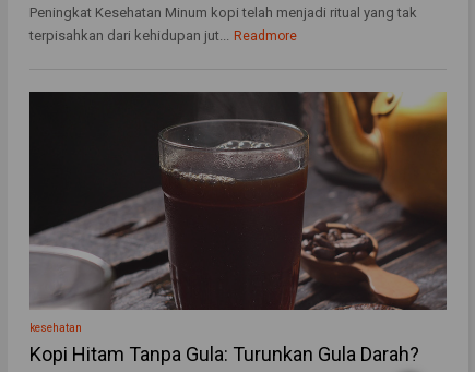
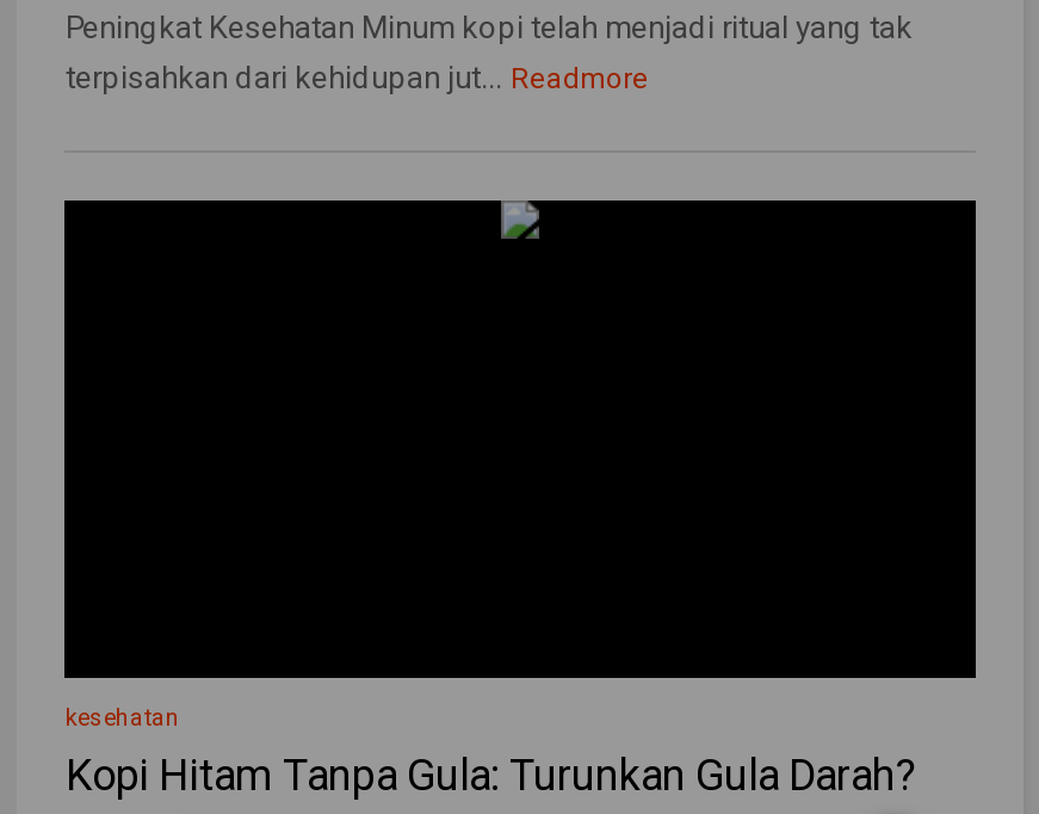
- [image]
